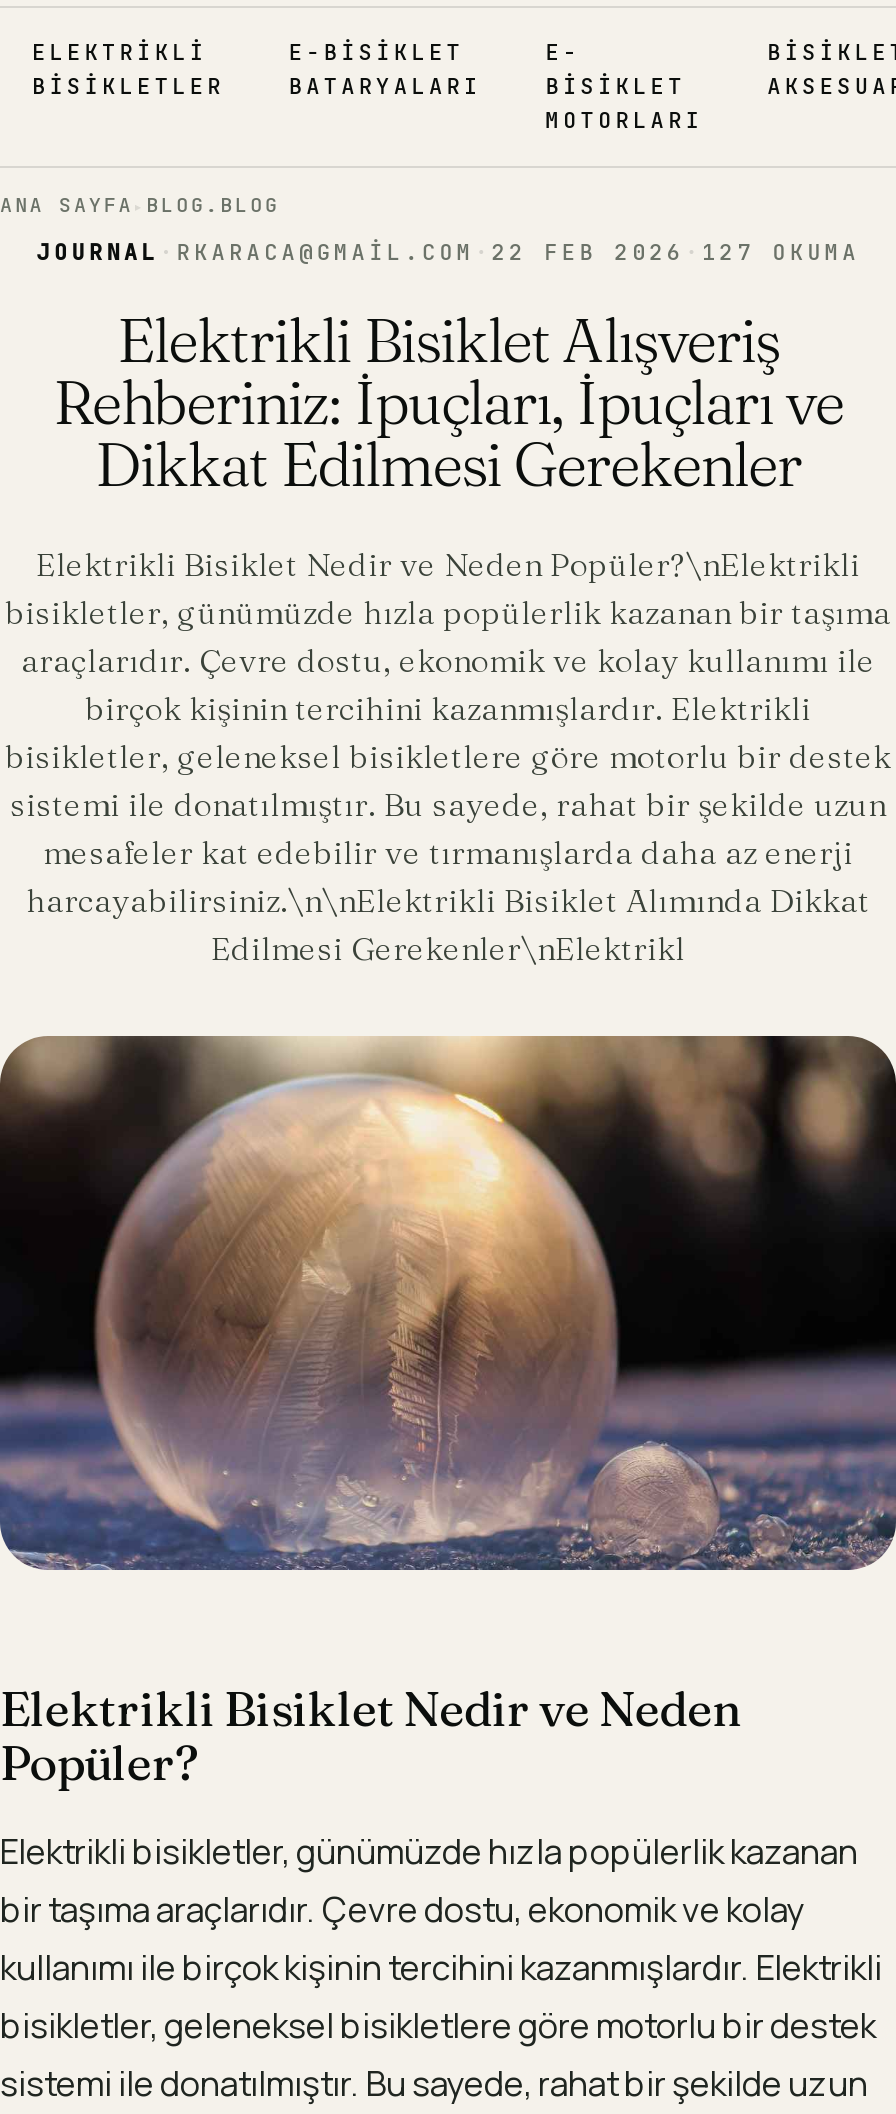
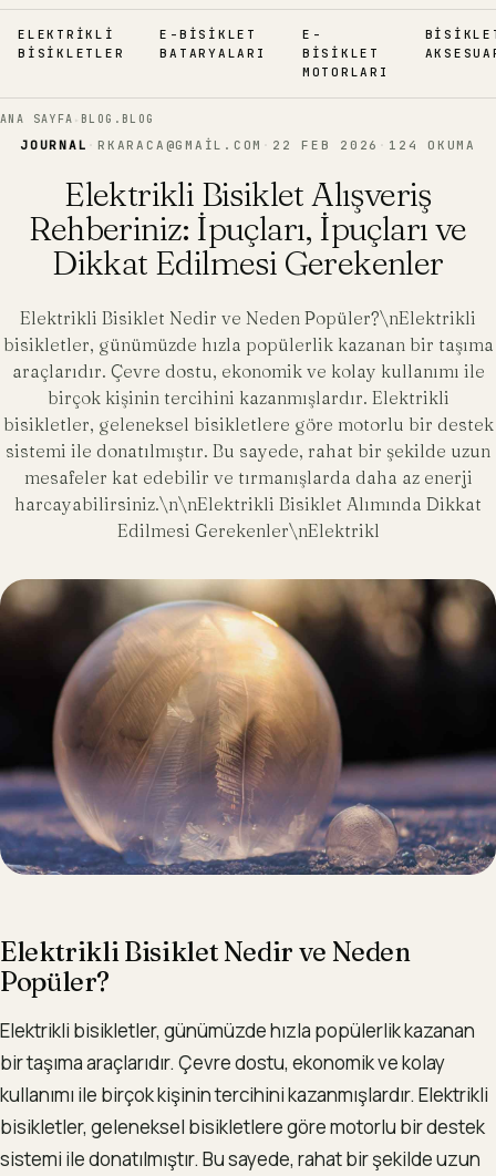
- JOURNAL · RKARACA@GMAIL.COM · 22 FEB 2026 · 127 OKUMA
+ JOURNAL · RKARACA@GMAIL.COM · 22 FEB 2026 · 124 OKUMA
